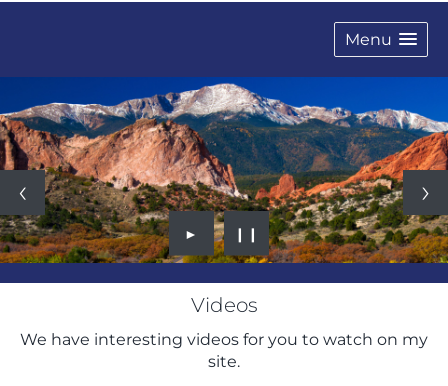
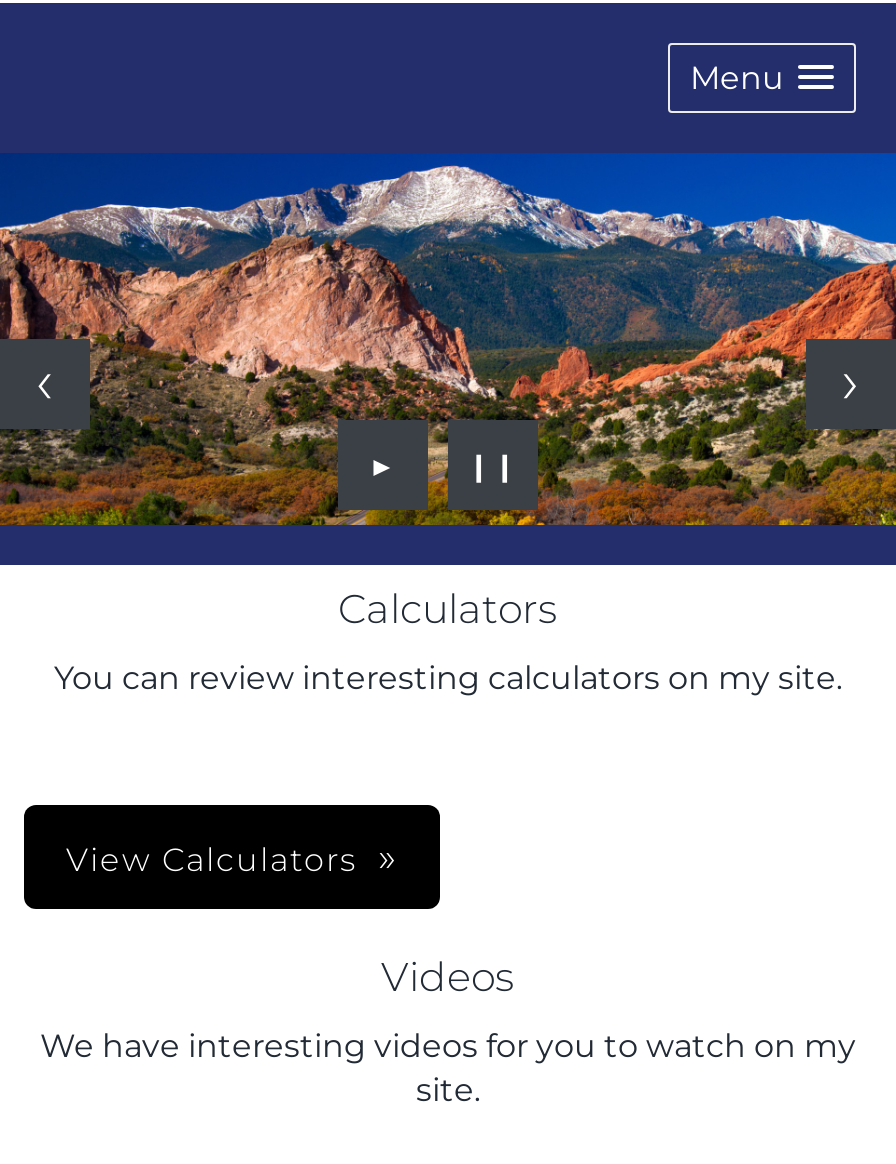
+ Calculators
+ You can review interesting calculators on my site.

+ View Calculators
